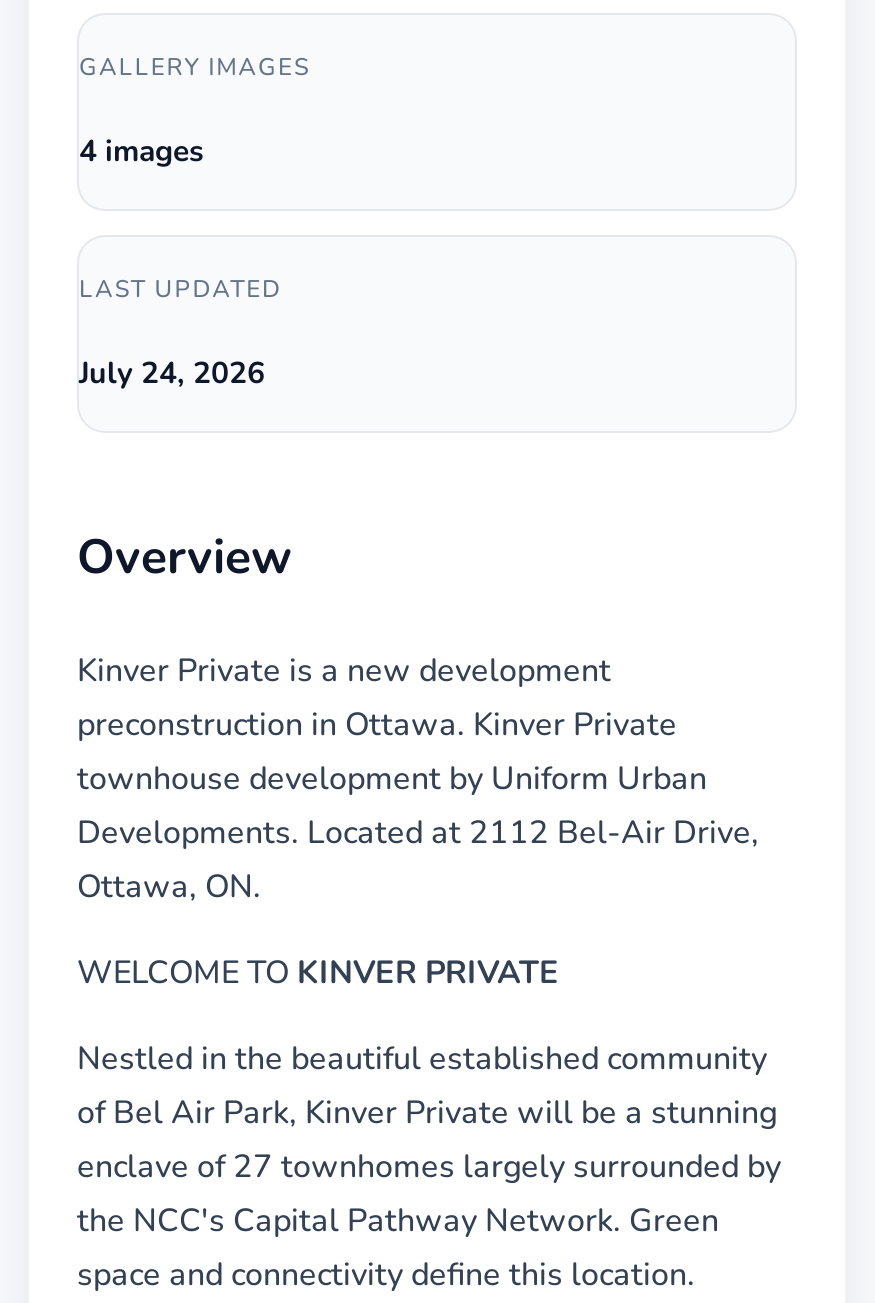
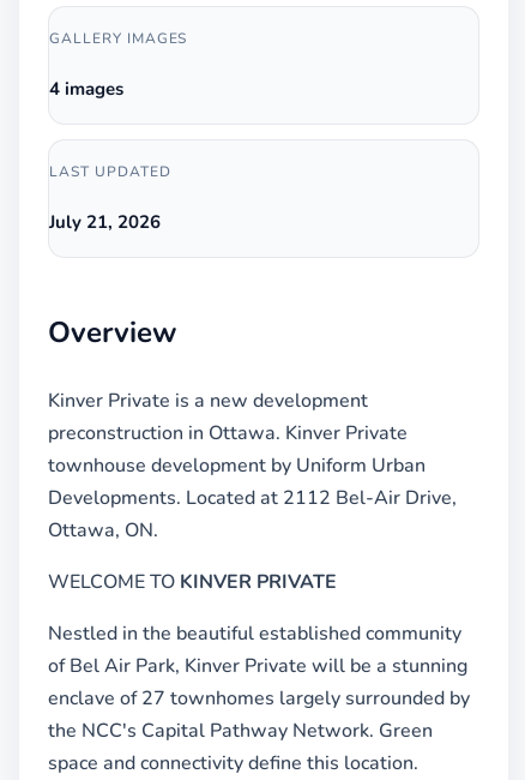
- July 24, 2026
+ July 21, 2026
